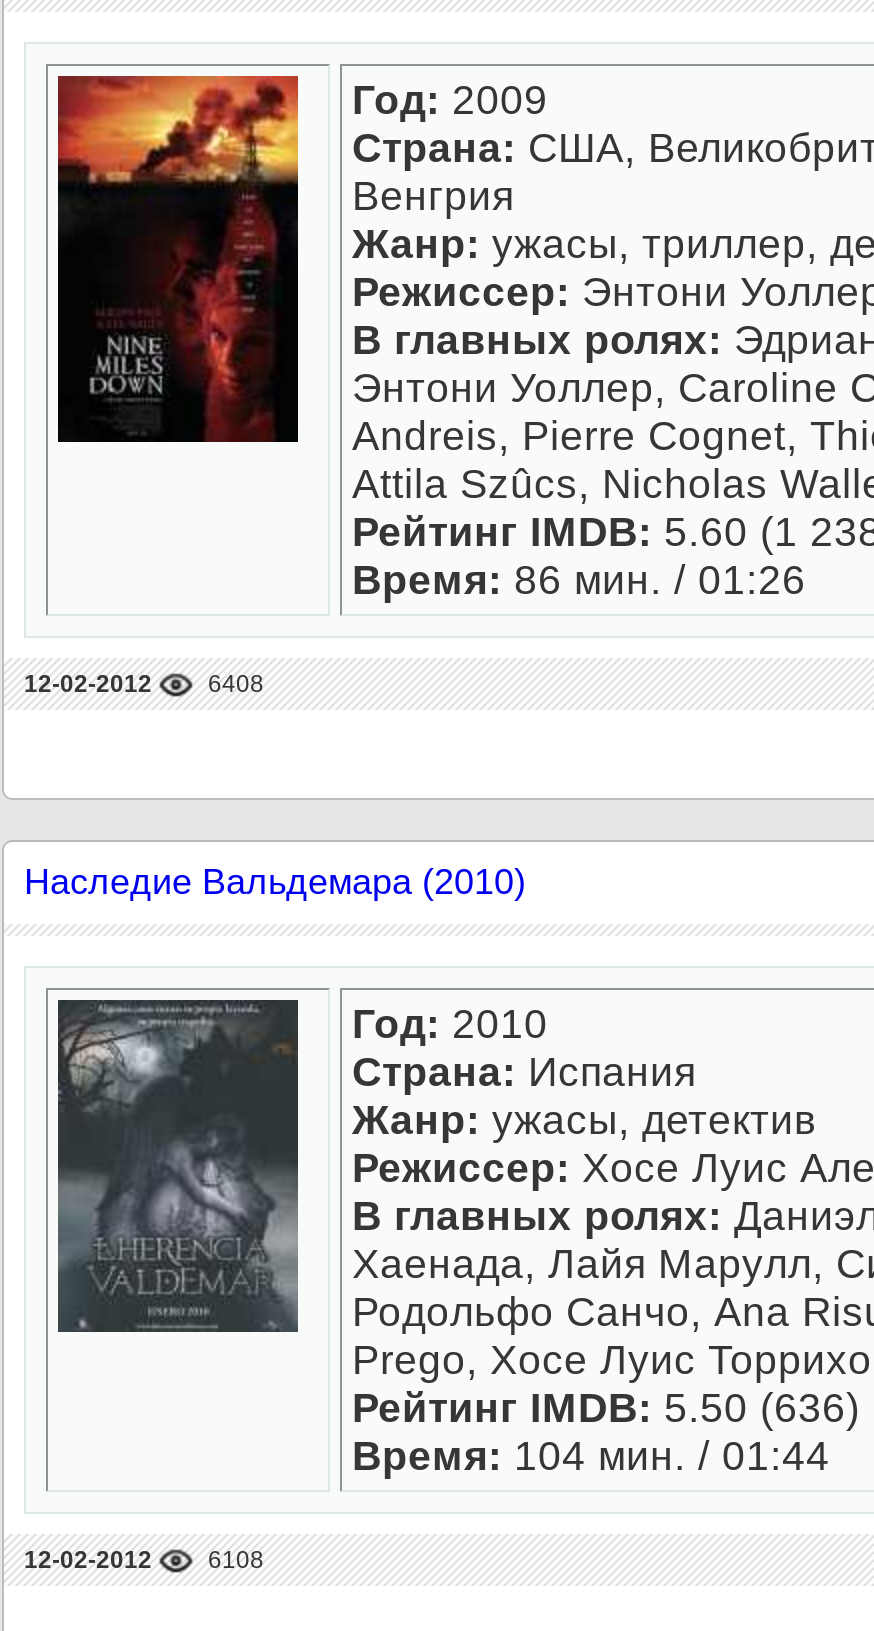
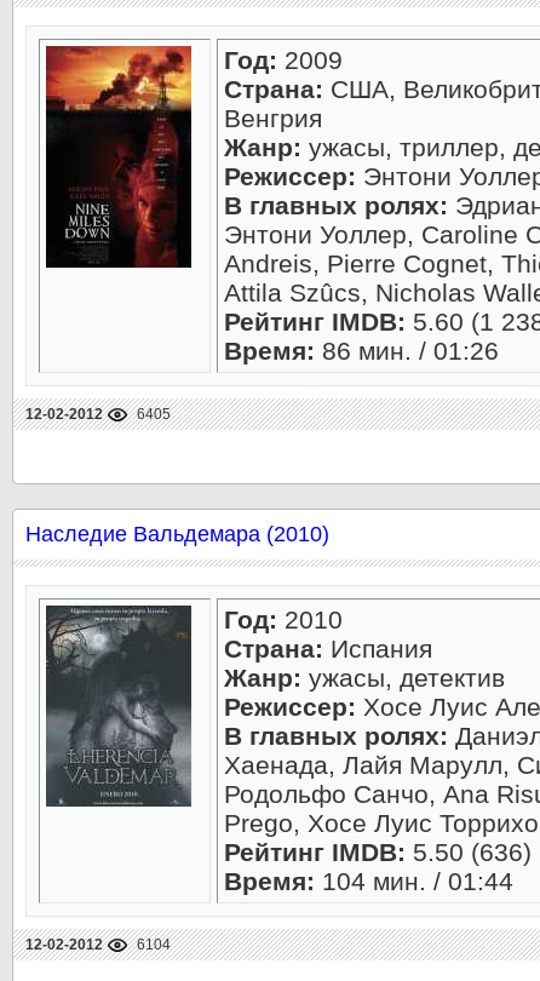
- 12-02-2012 6408
+ 12-02-2012 6405

- 12-02-2012 6108
+ 12-02-2012 6104
